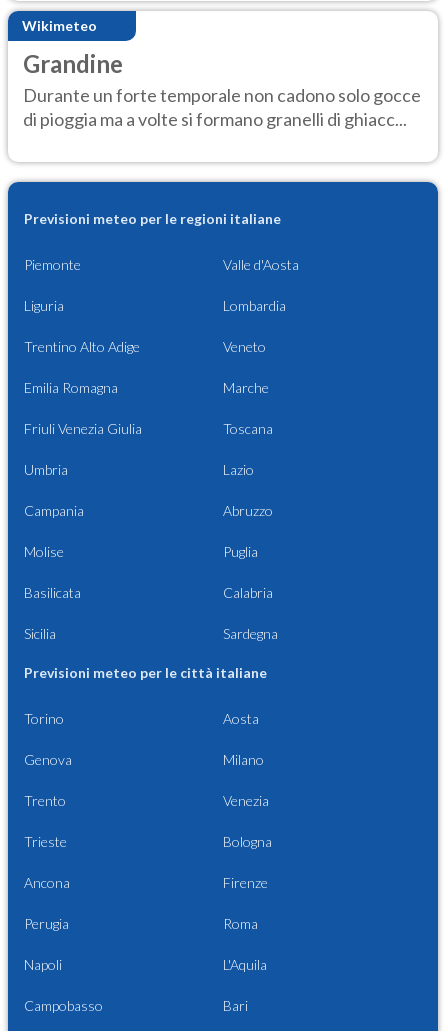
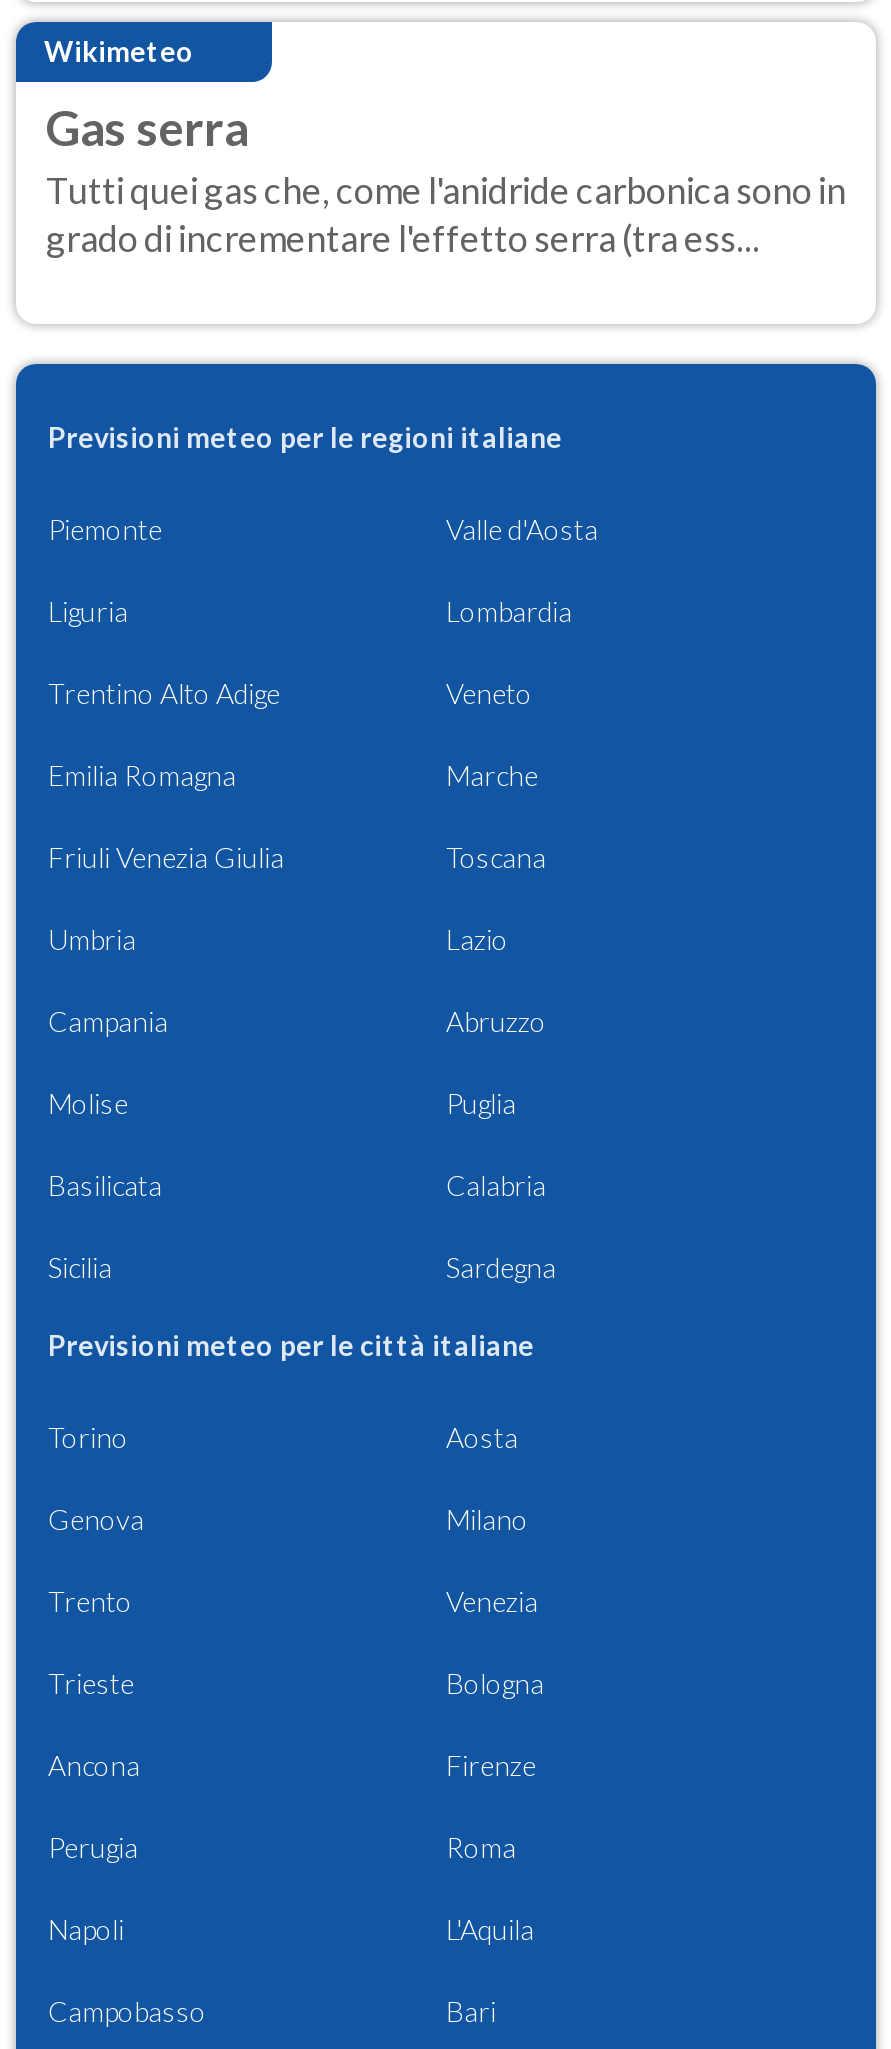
- Grandine
- Durante un forte temporale non cadono solo gocce
- di pioggia ma a volte si formano granelli di ghiacc...
+ Gas serra
+ Tutti quei gas che, come l'anidride carbonica sono in
+ grado di incrementare l'effetto serra (tra ess...
